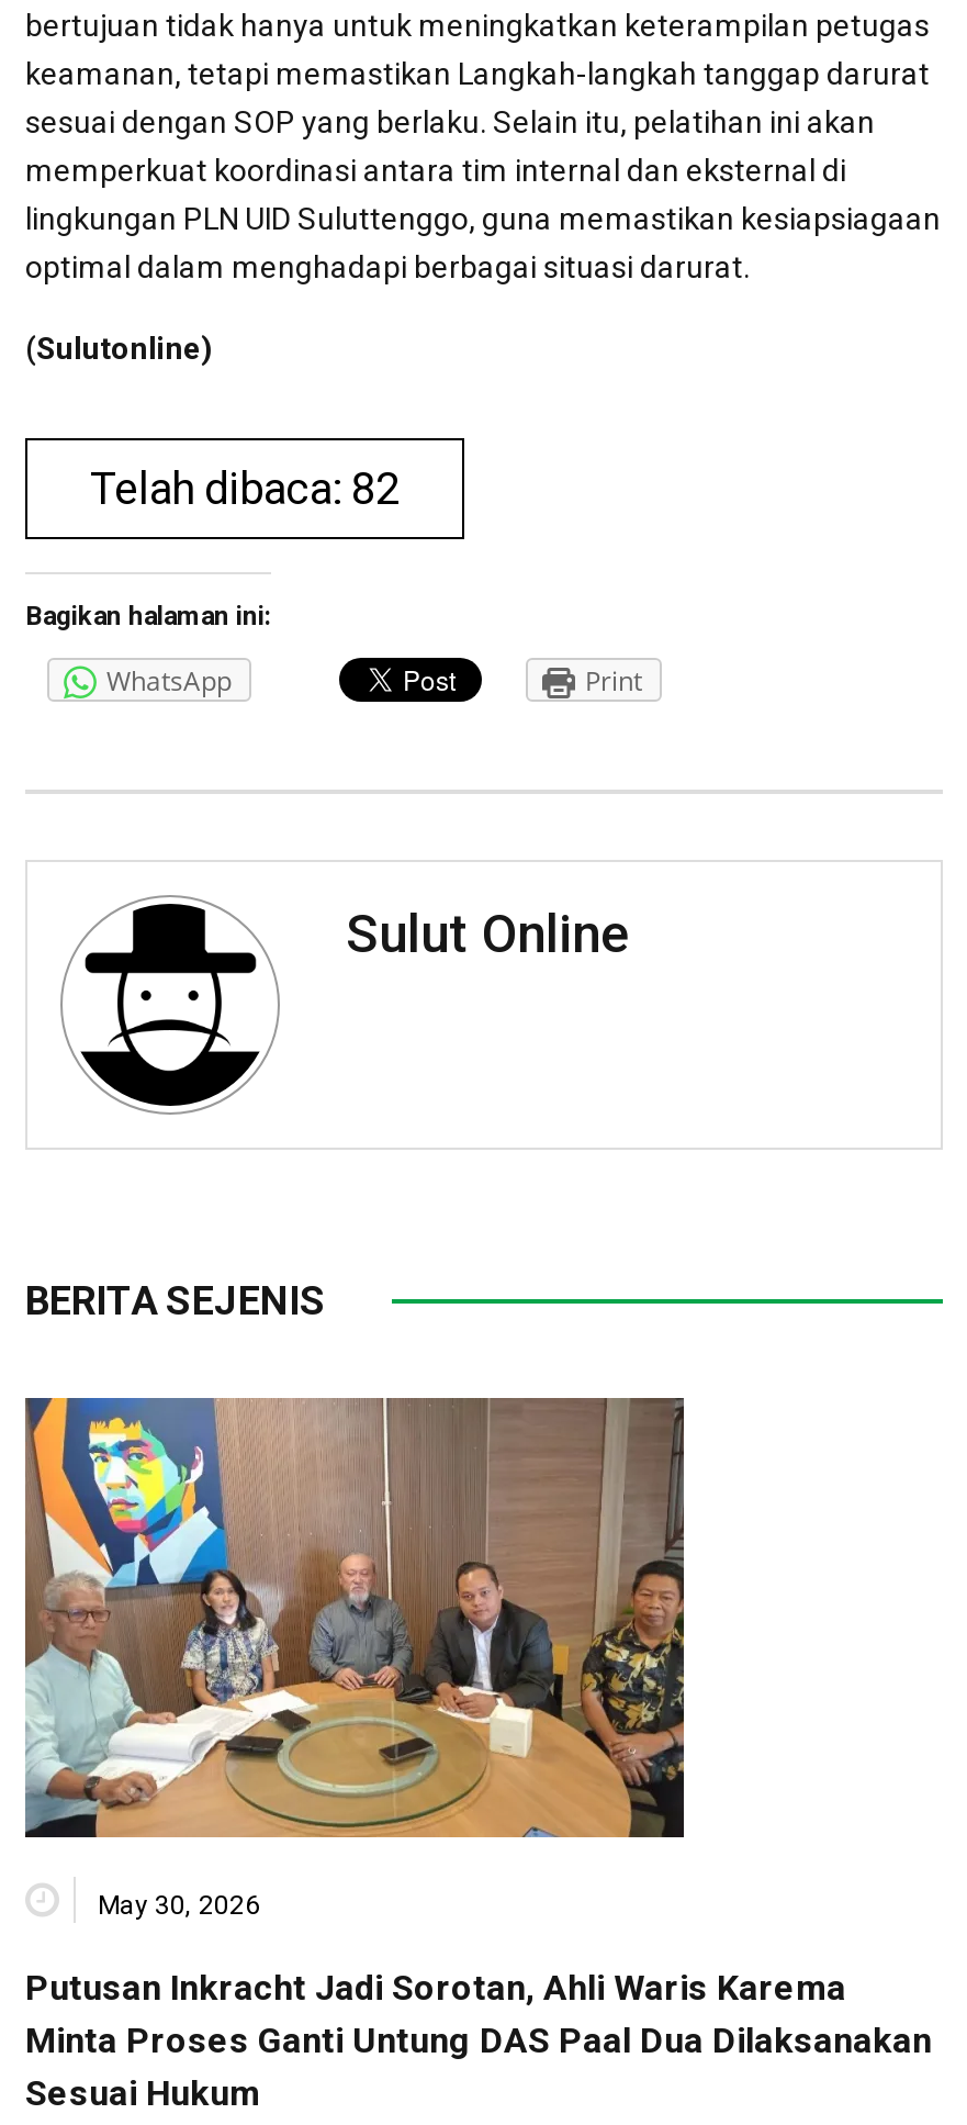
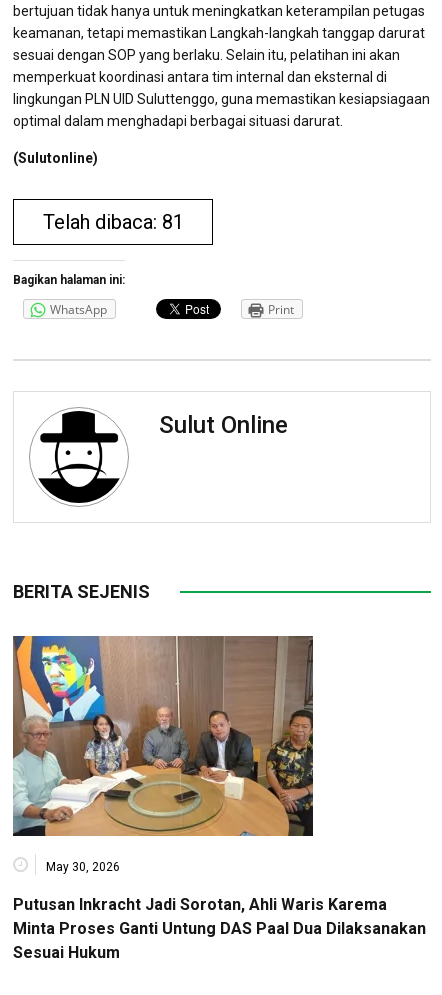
- Telah dibaca: 82
+ Telah dibaca: 81
